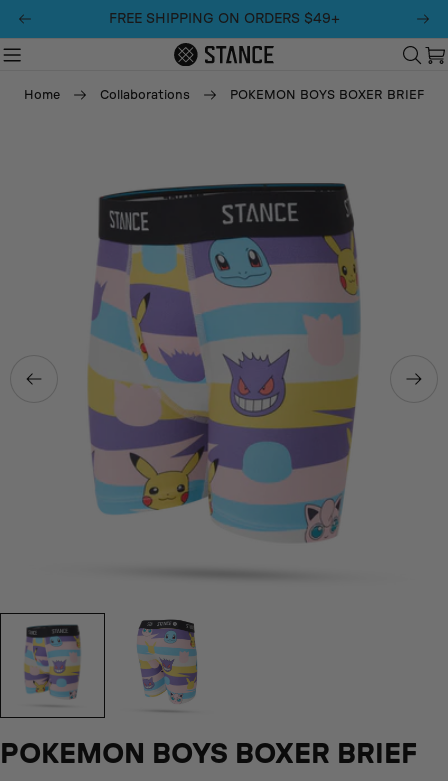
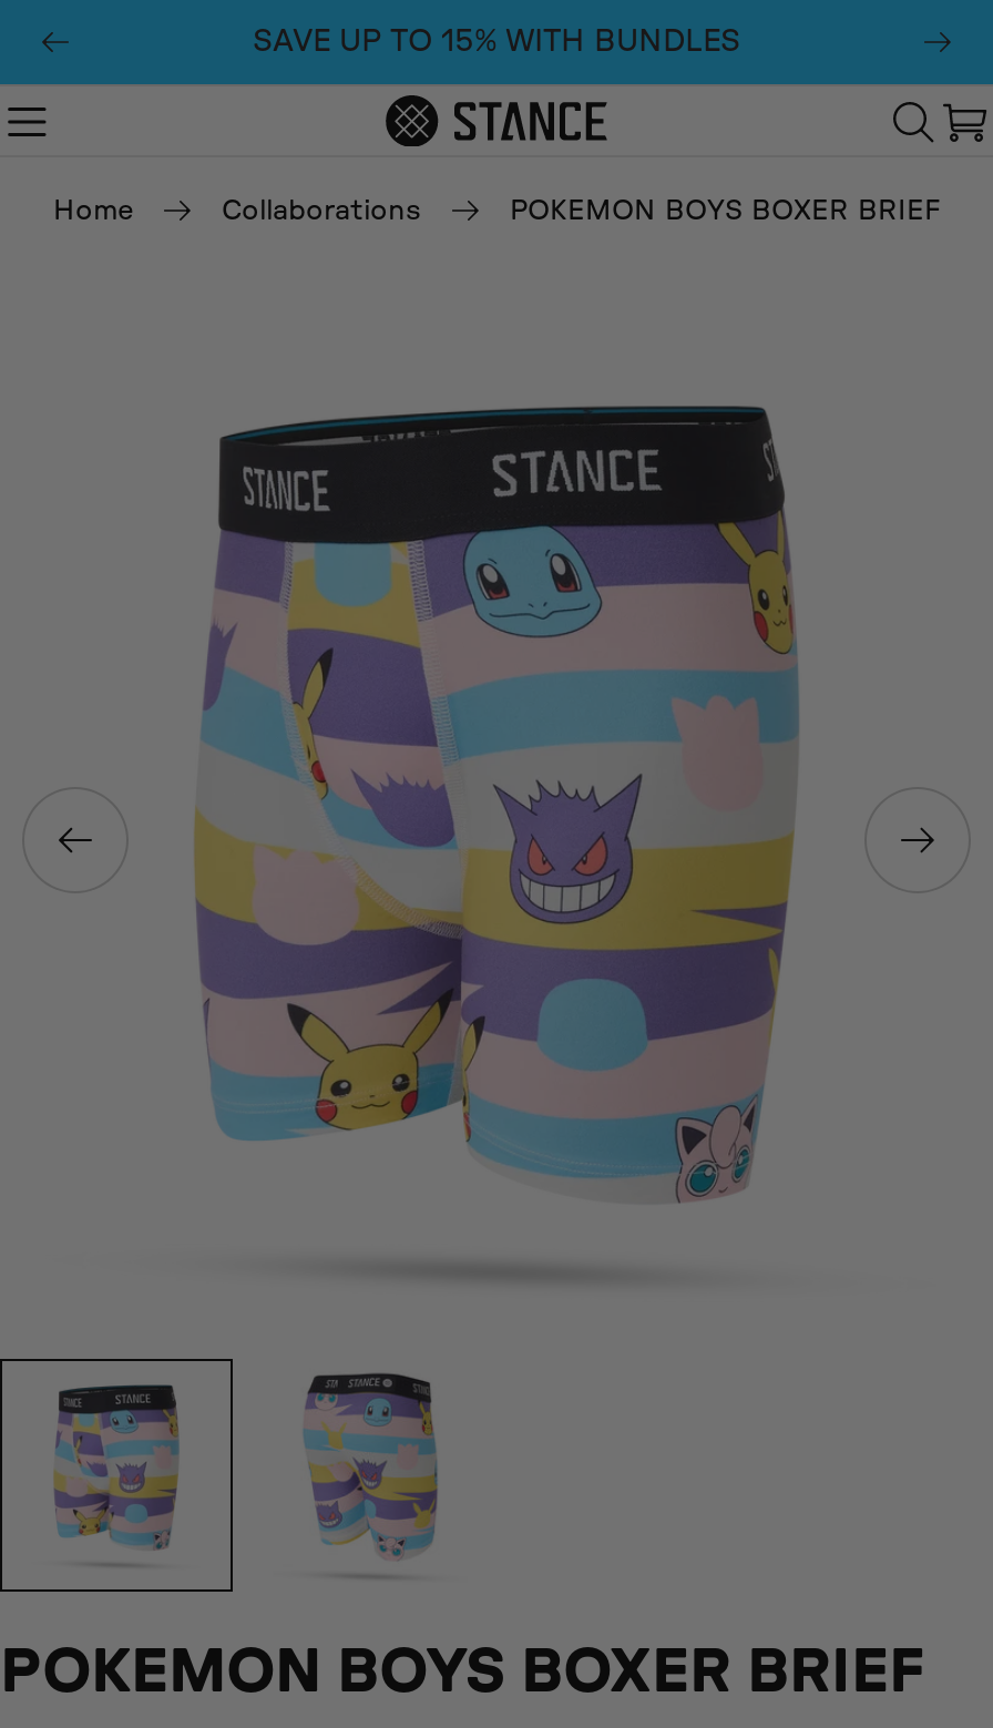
- FREE SHIPPING ON ORDERS $49+
+ SAVE UP TO 15% WITH BUNDLES
